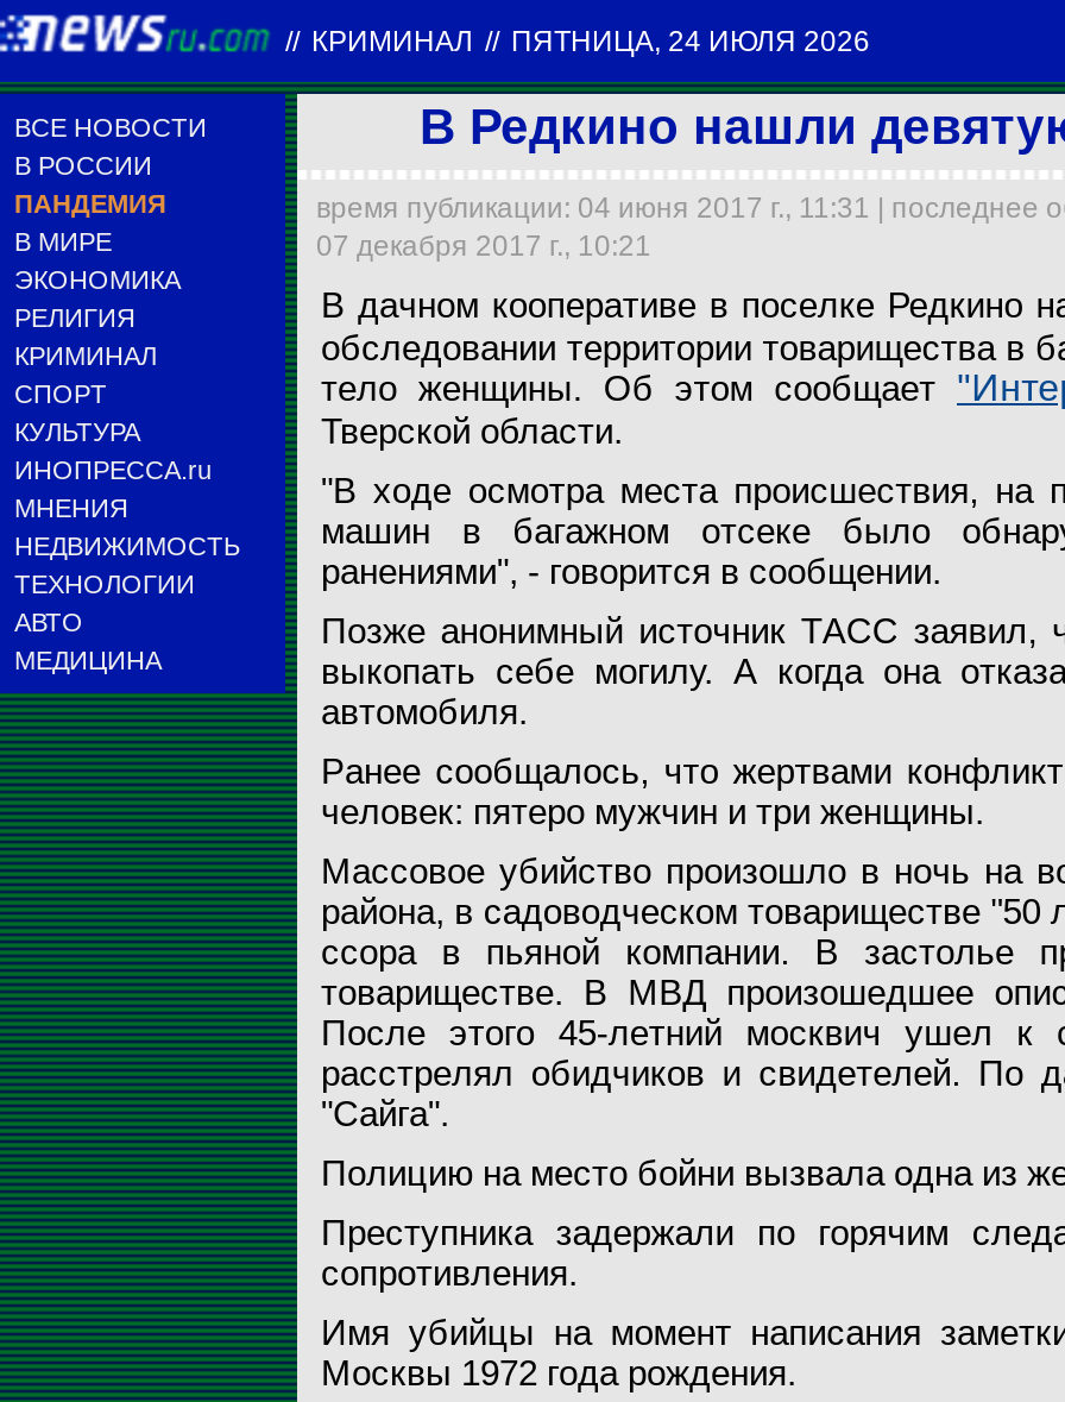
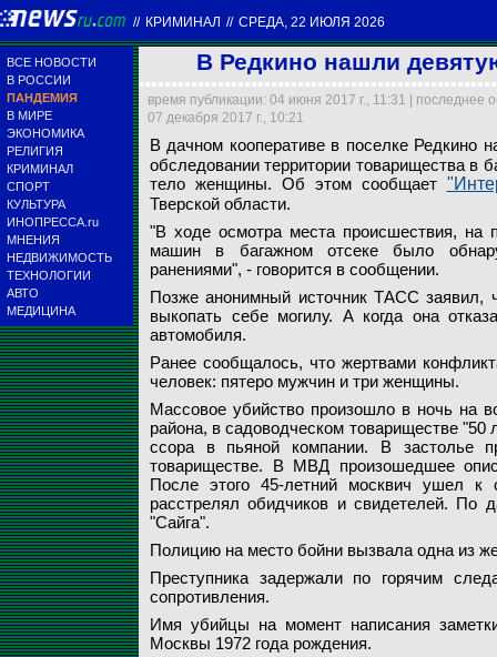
- // КРИМИНАЛ // ПЯТНИЦА, 24 ИЮЛЯ 2026
+ // КРИМИНАЛ // СРЕДА, 22 ИЮЛЯ 2026
